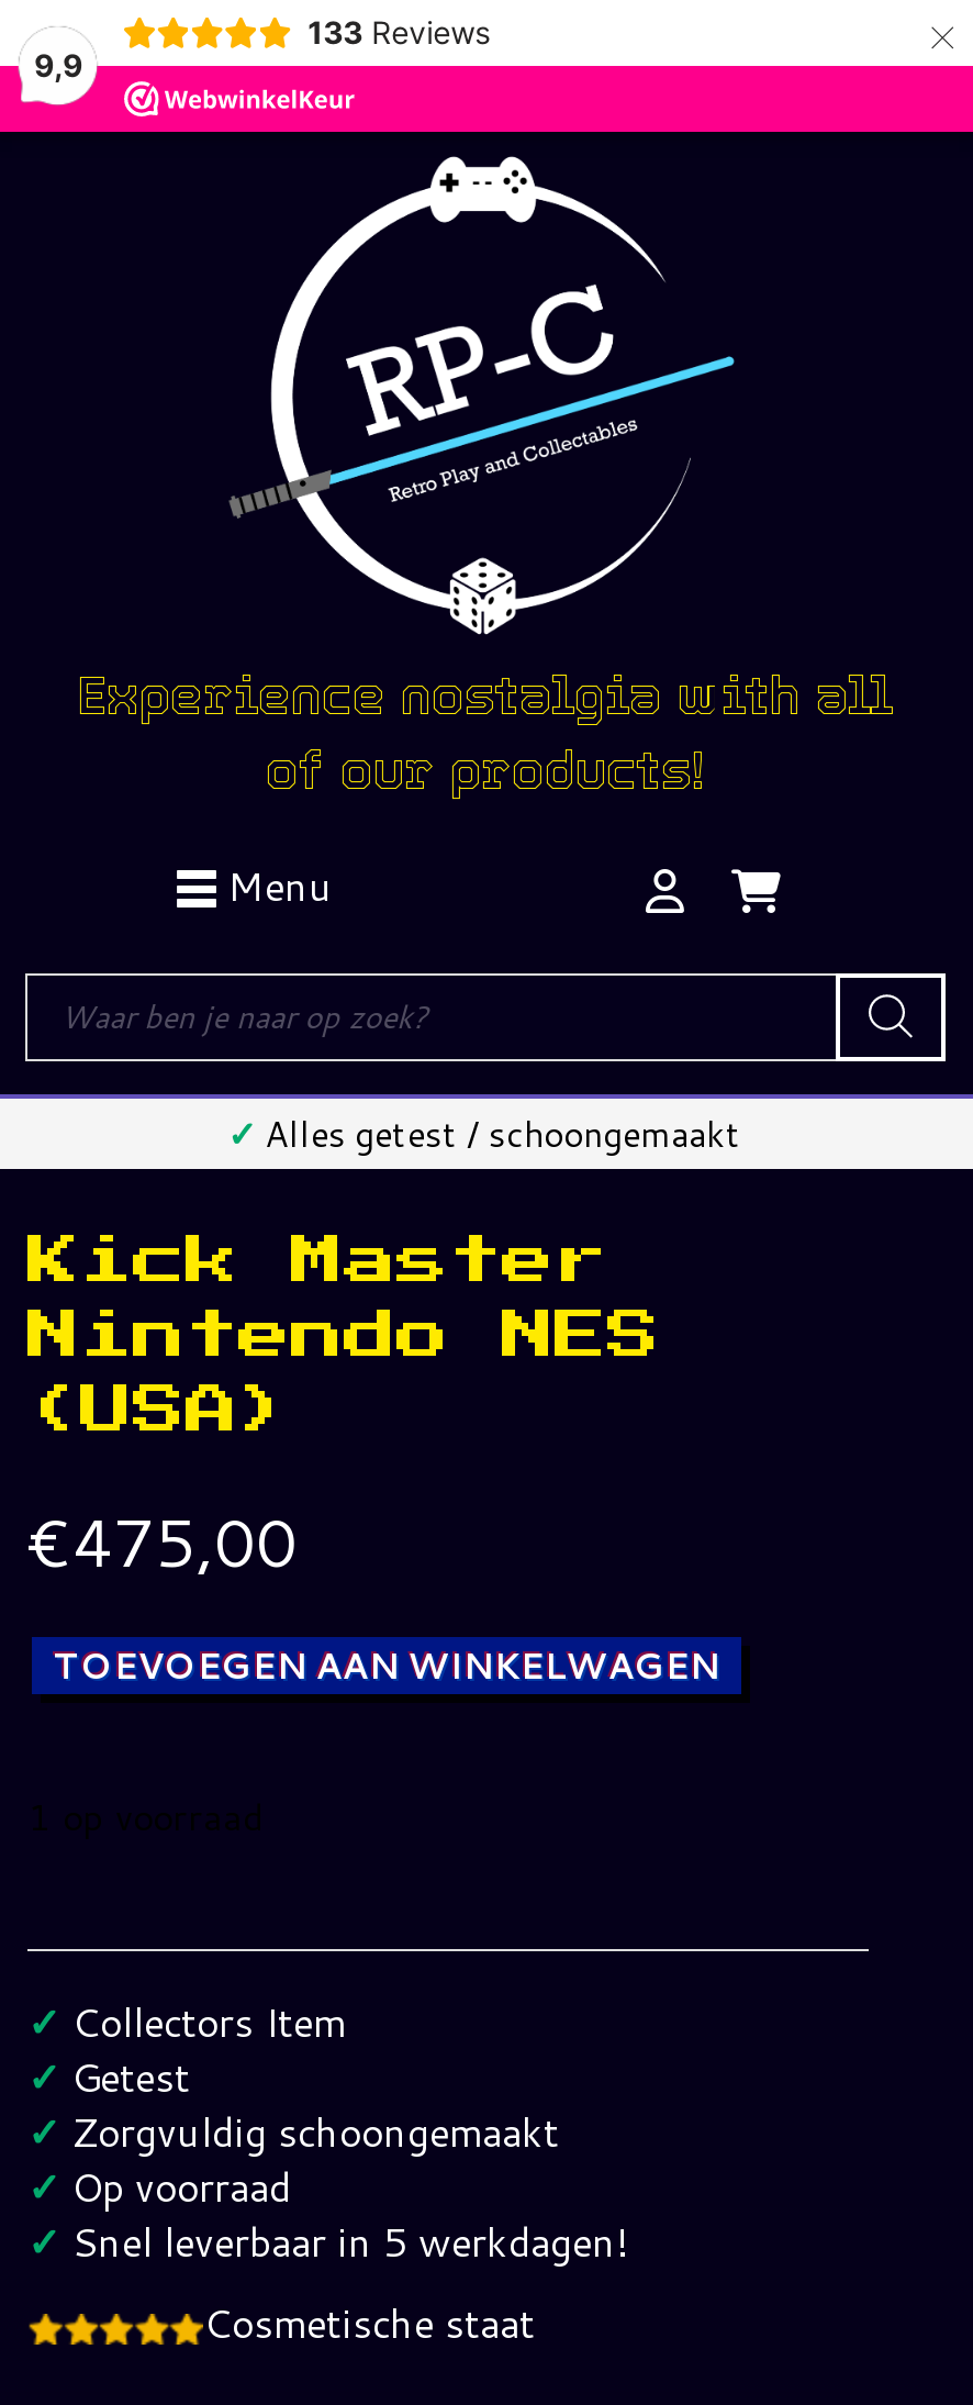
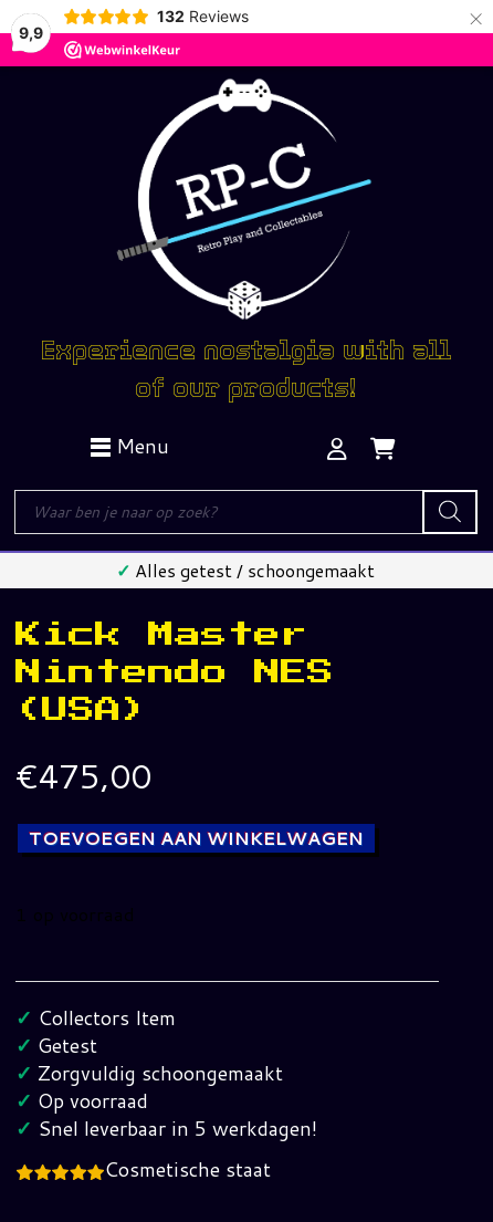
- 133 Reviews
+ 132 Reviews
